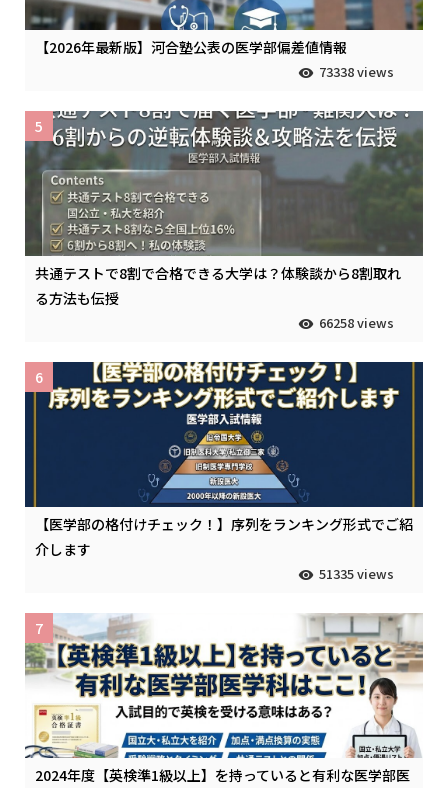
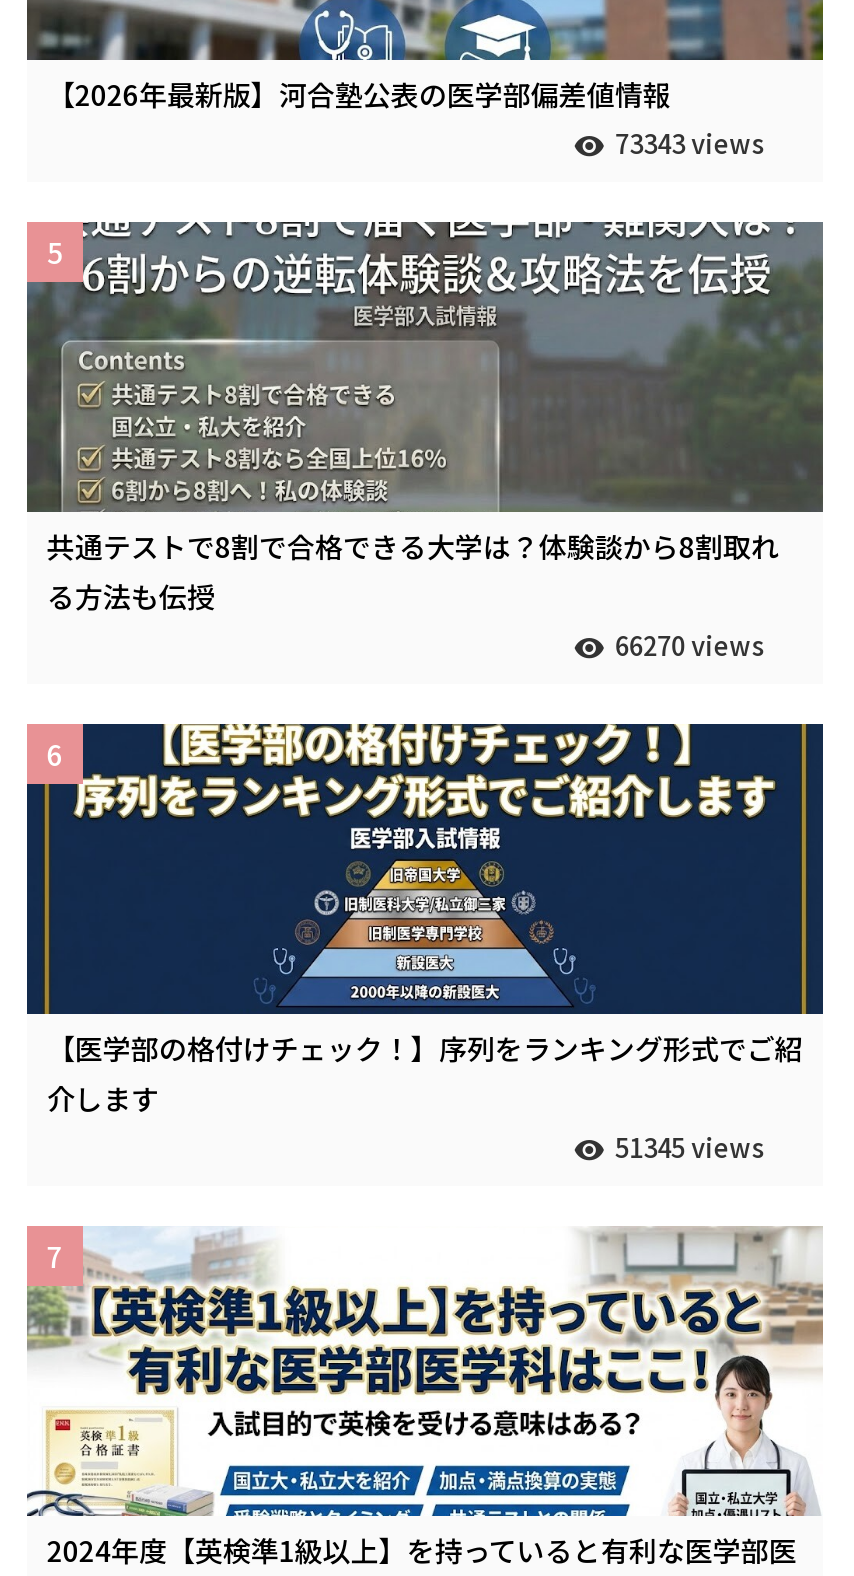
- 73338 views
+ 73343 views

- 66258 views
+ 66270 views

- 51335 views
+ 51345 views
